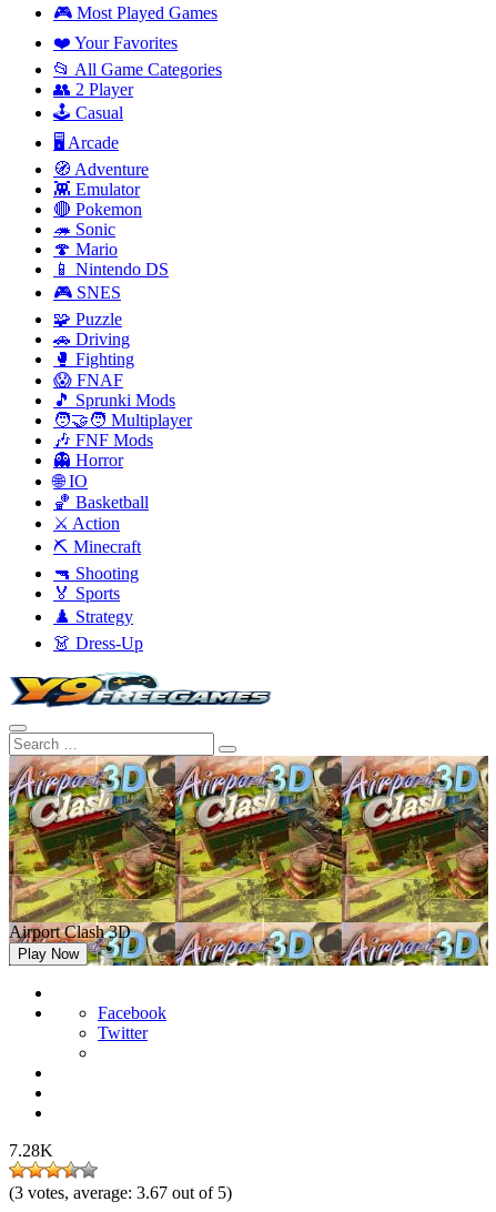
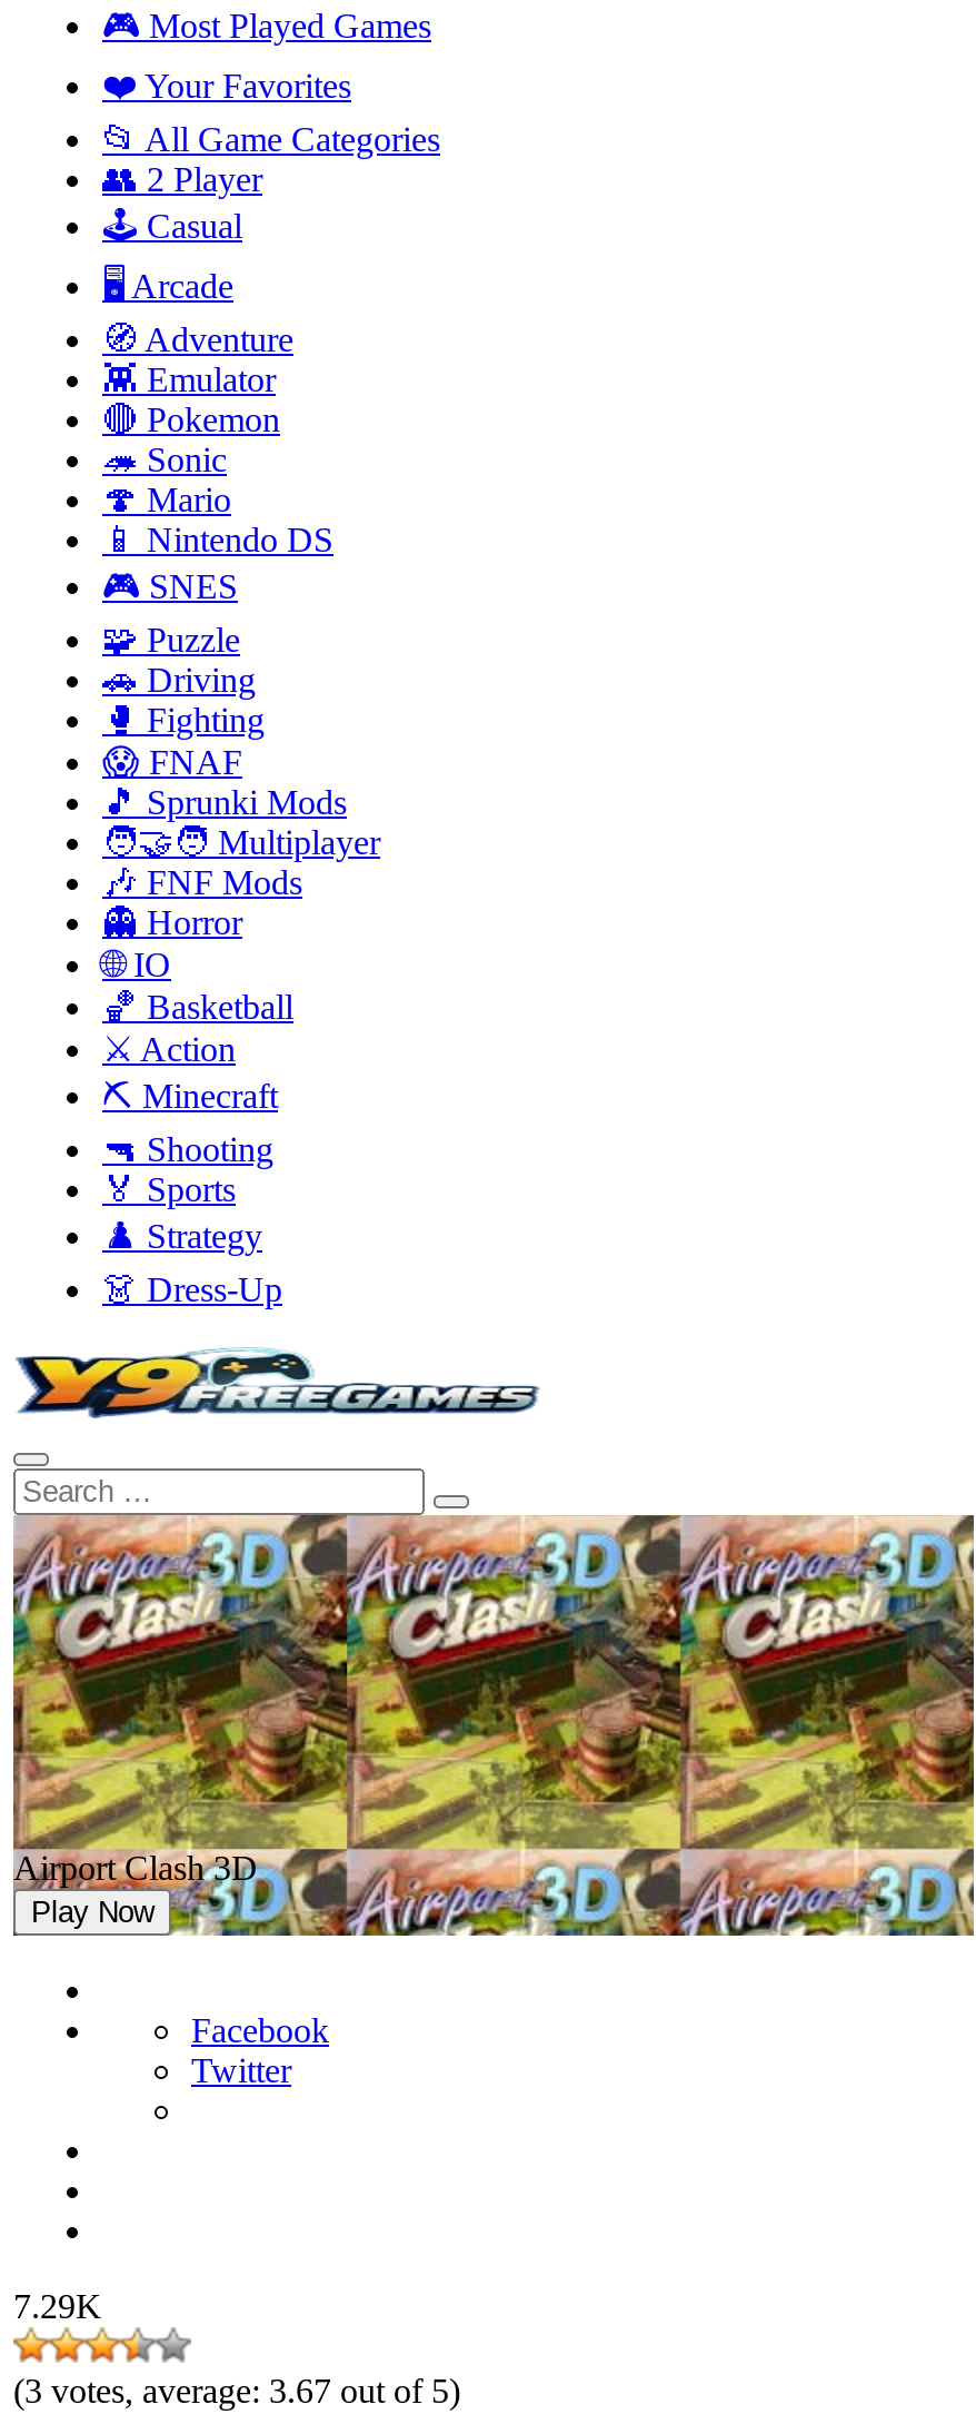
- 7.28K
+ 7.29K
